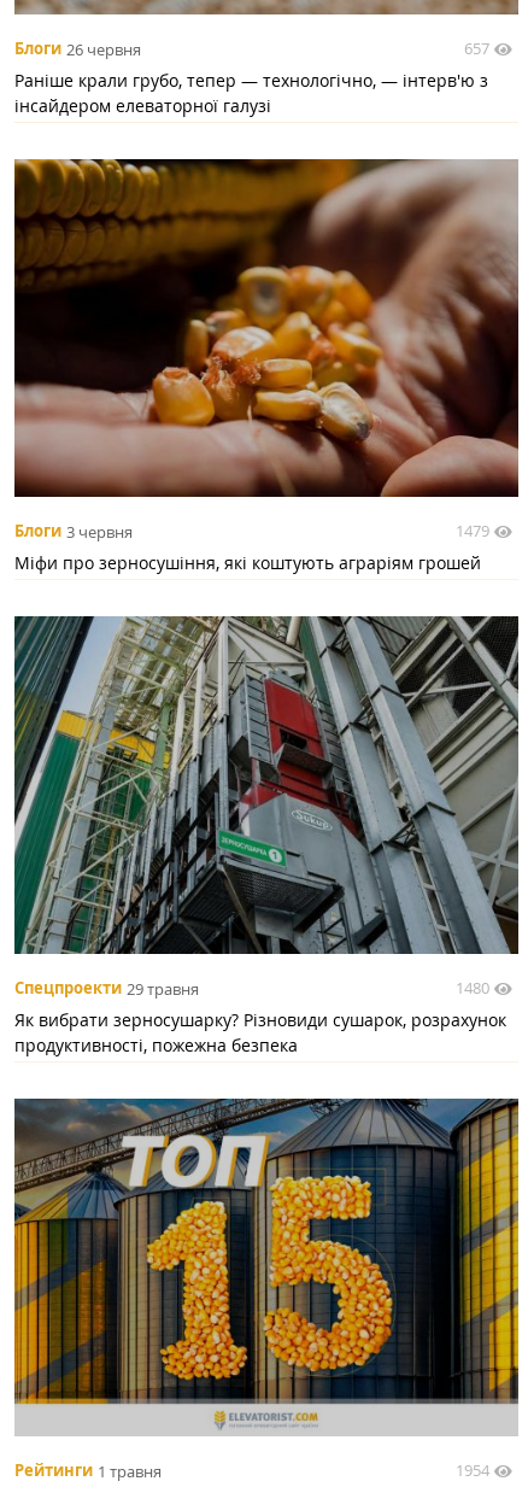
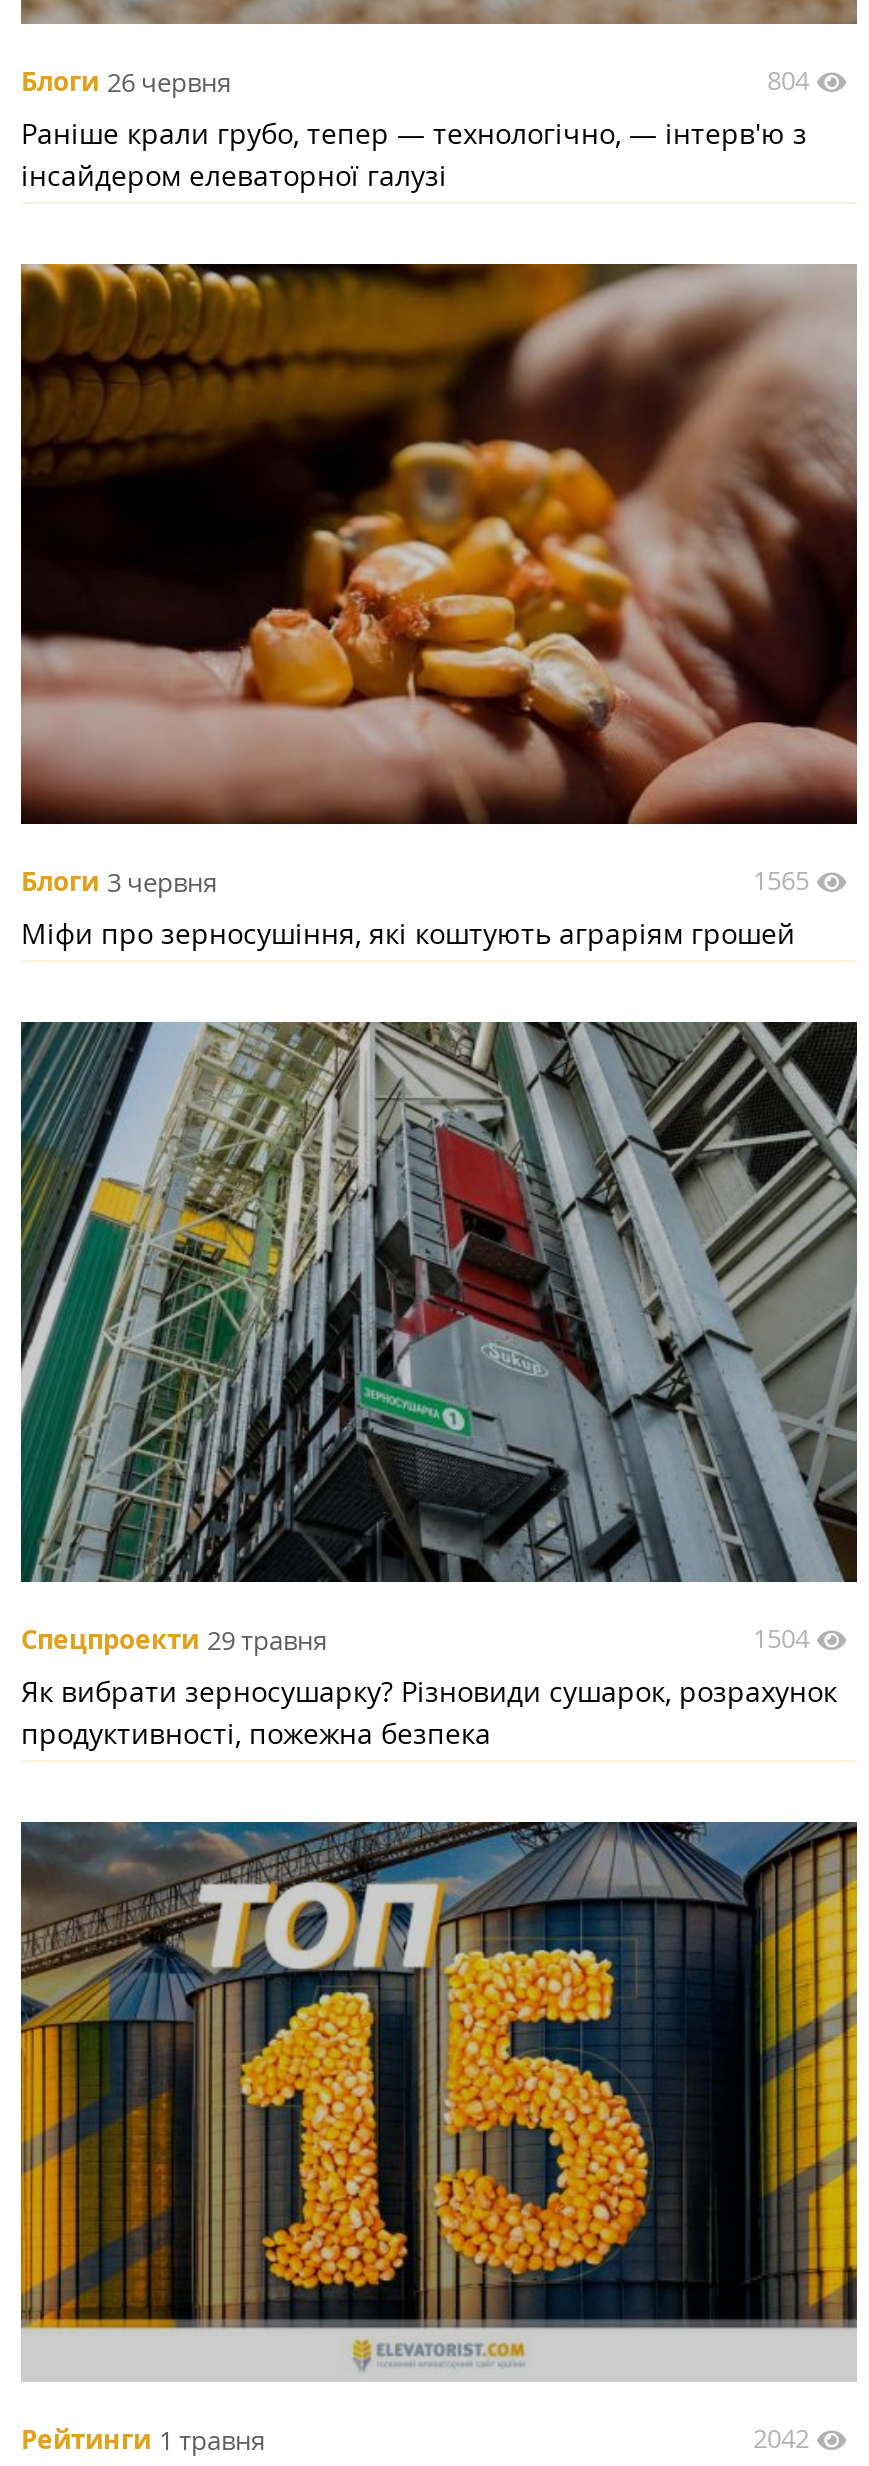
- 657
+ 804

- 1479
+ 1565

- 1480
+ 1504

- 1954
+ 2042
